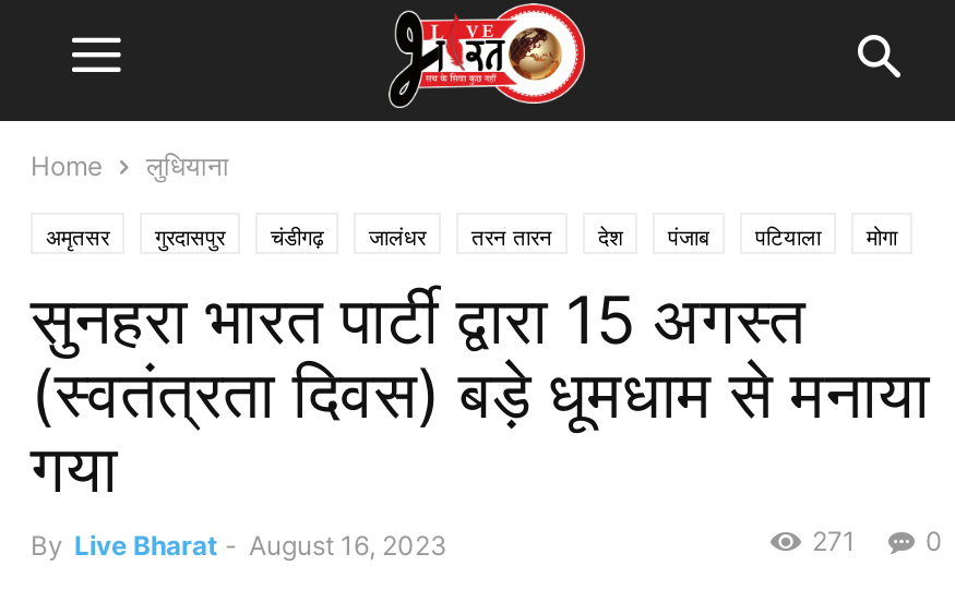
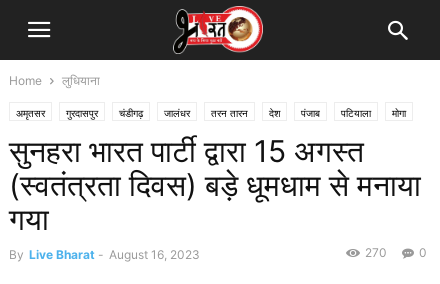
- 271
+ 270
